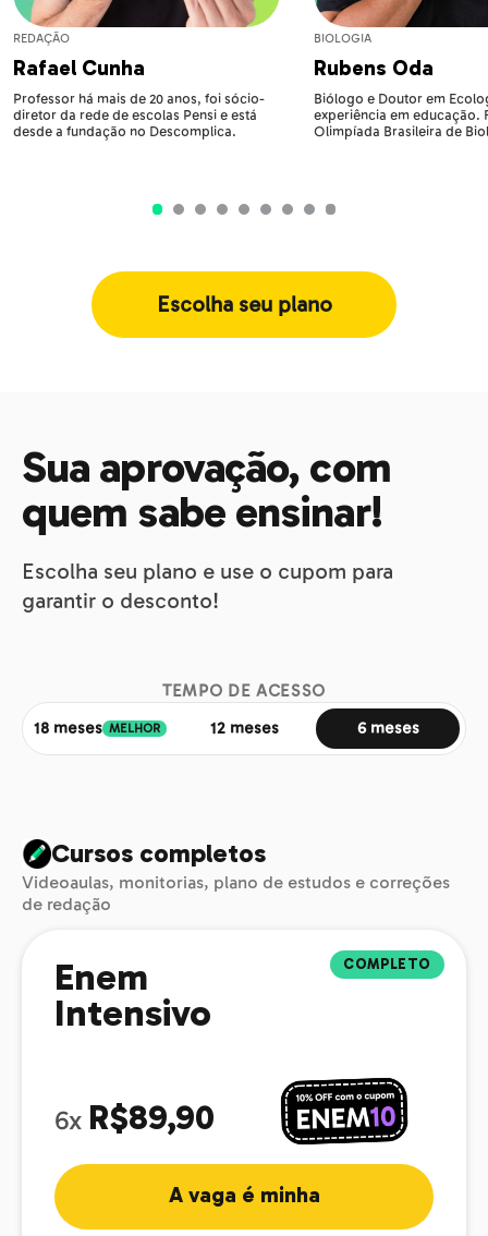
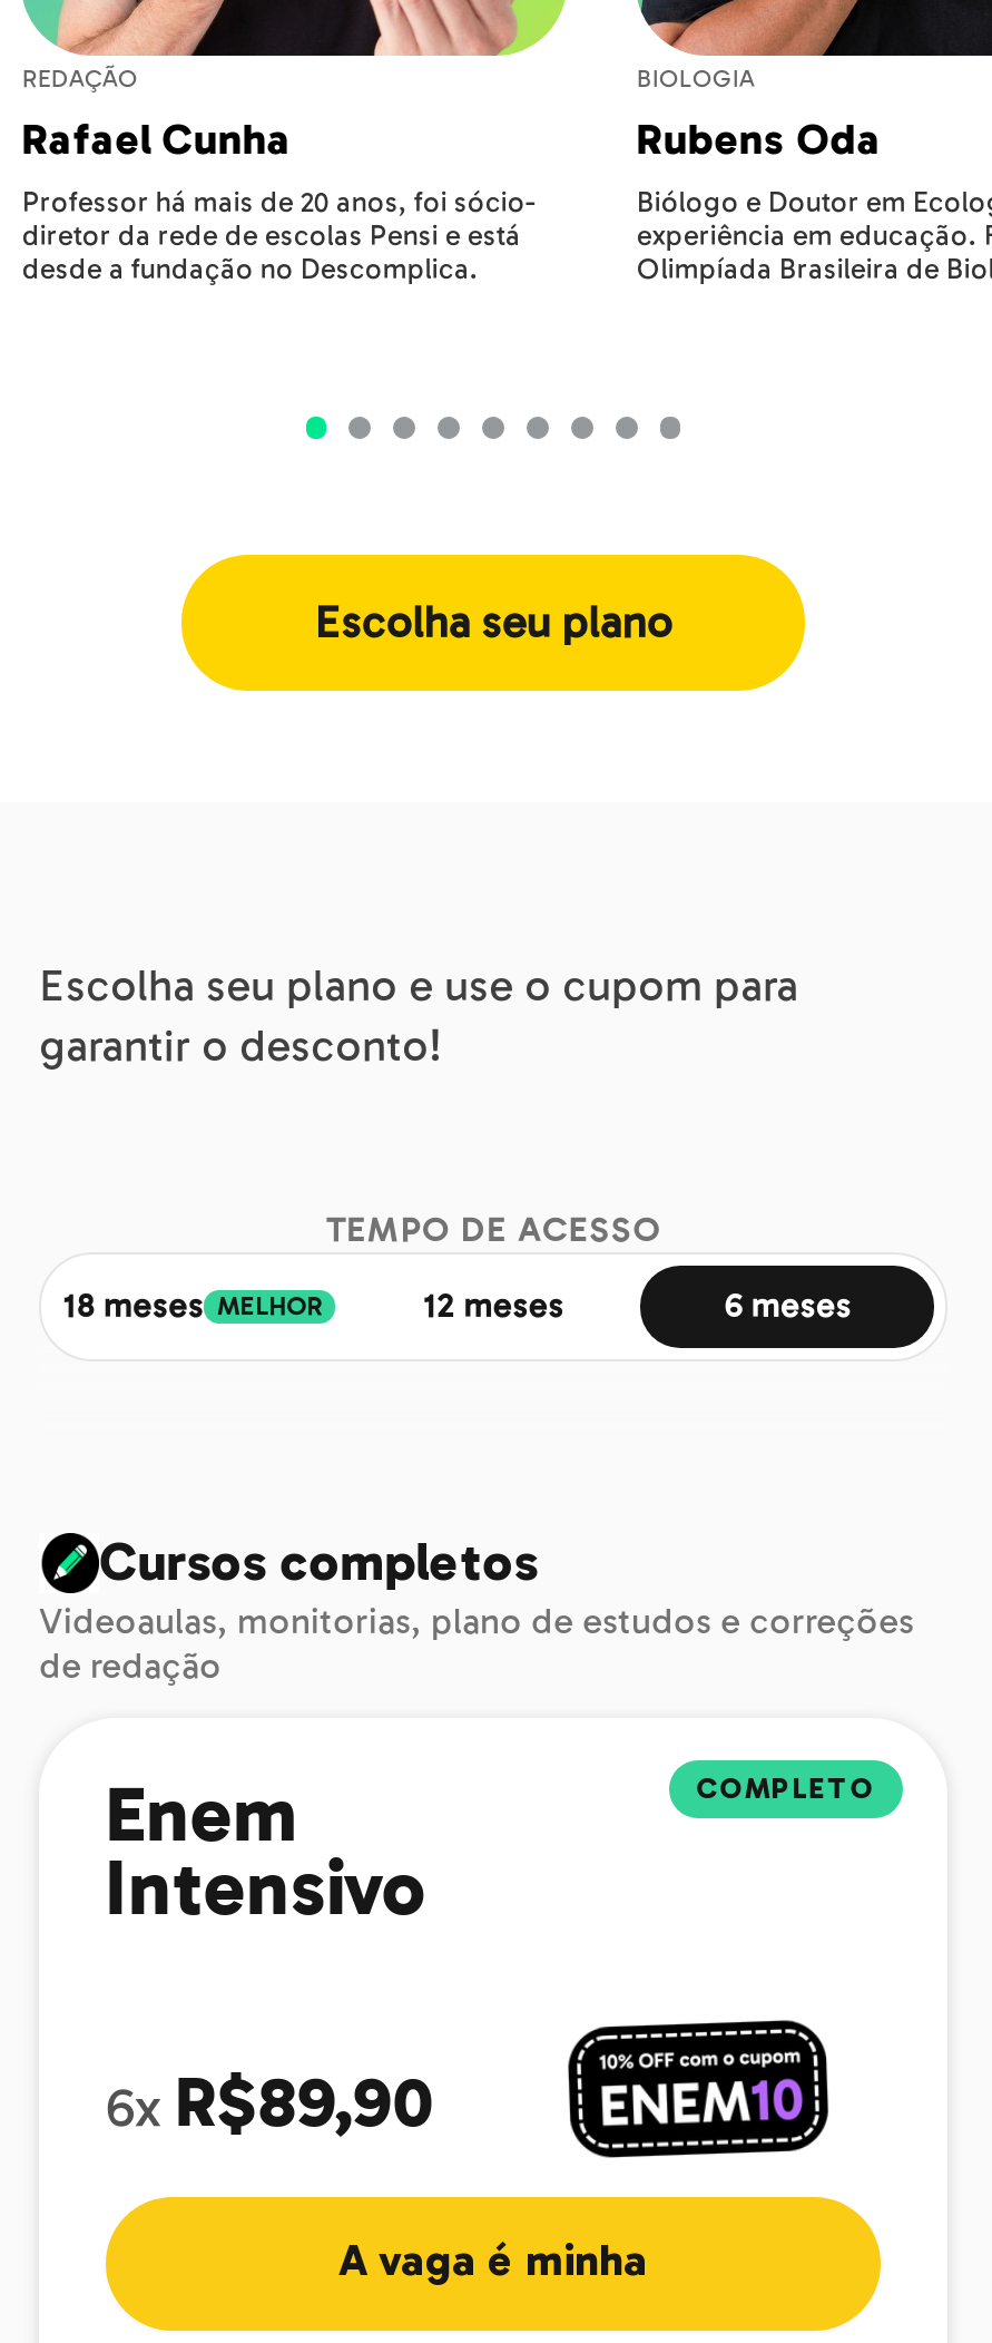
- Sua aprovação, com
- quem sabe ensinar!
